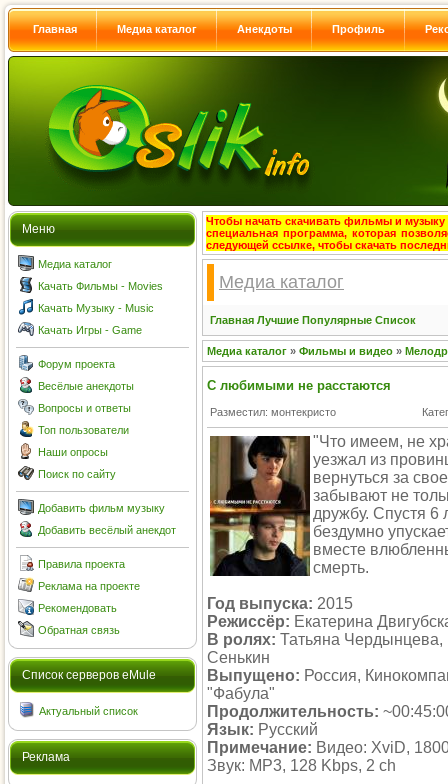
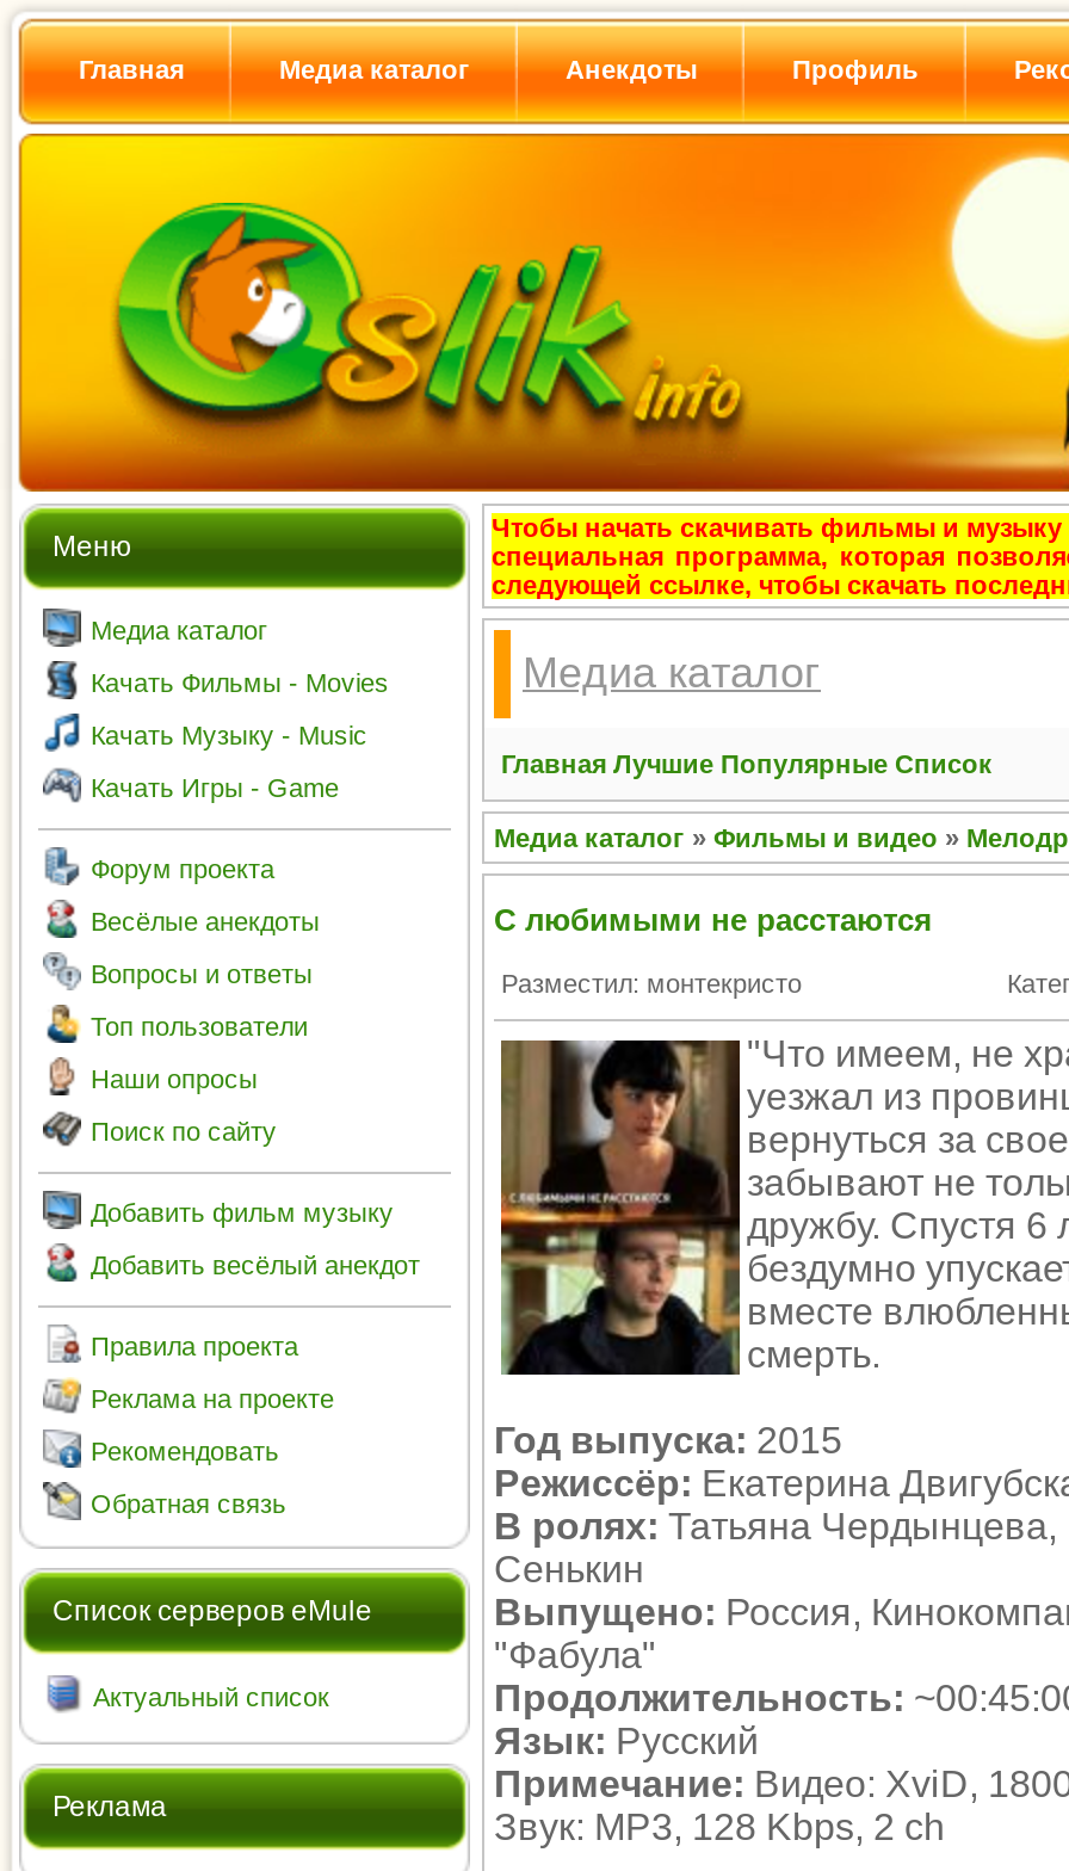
- [image]
+ [image]
